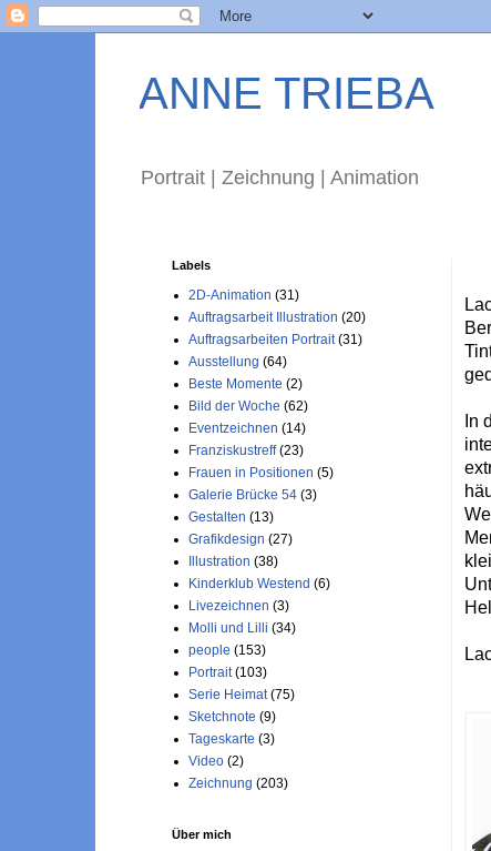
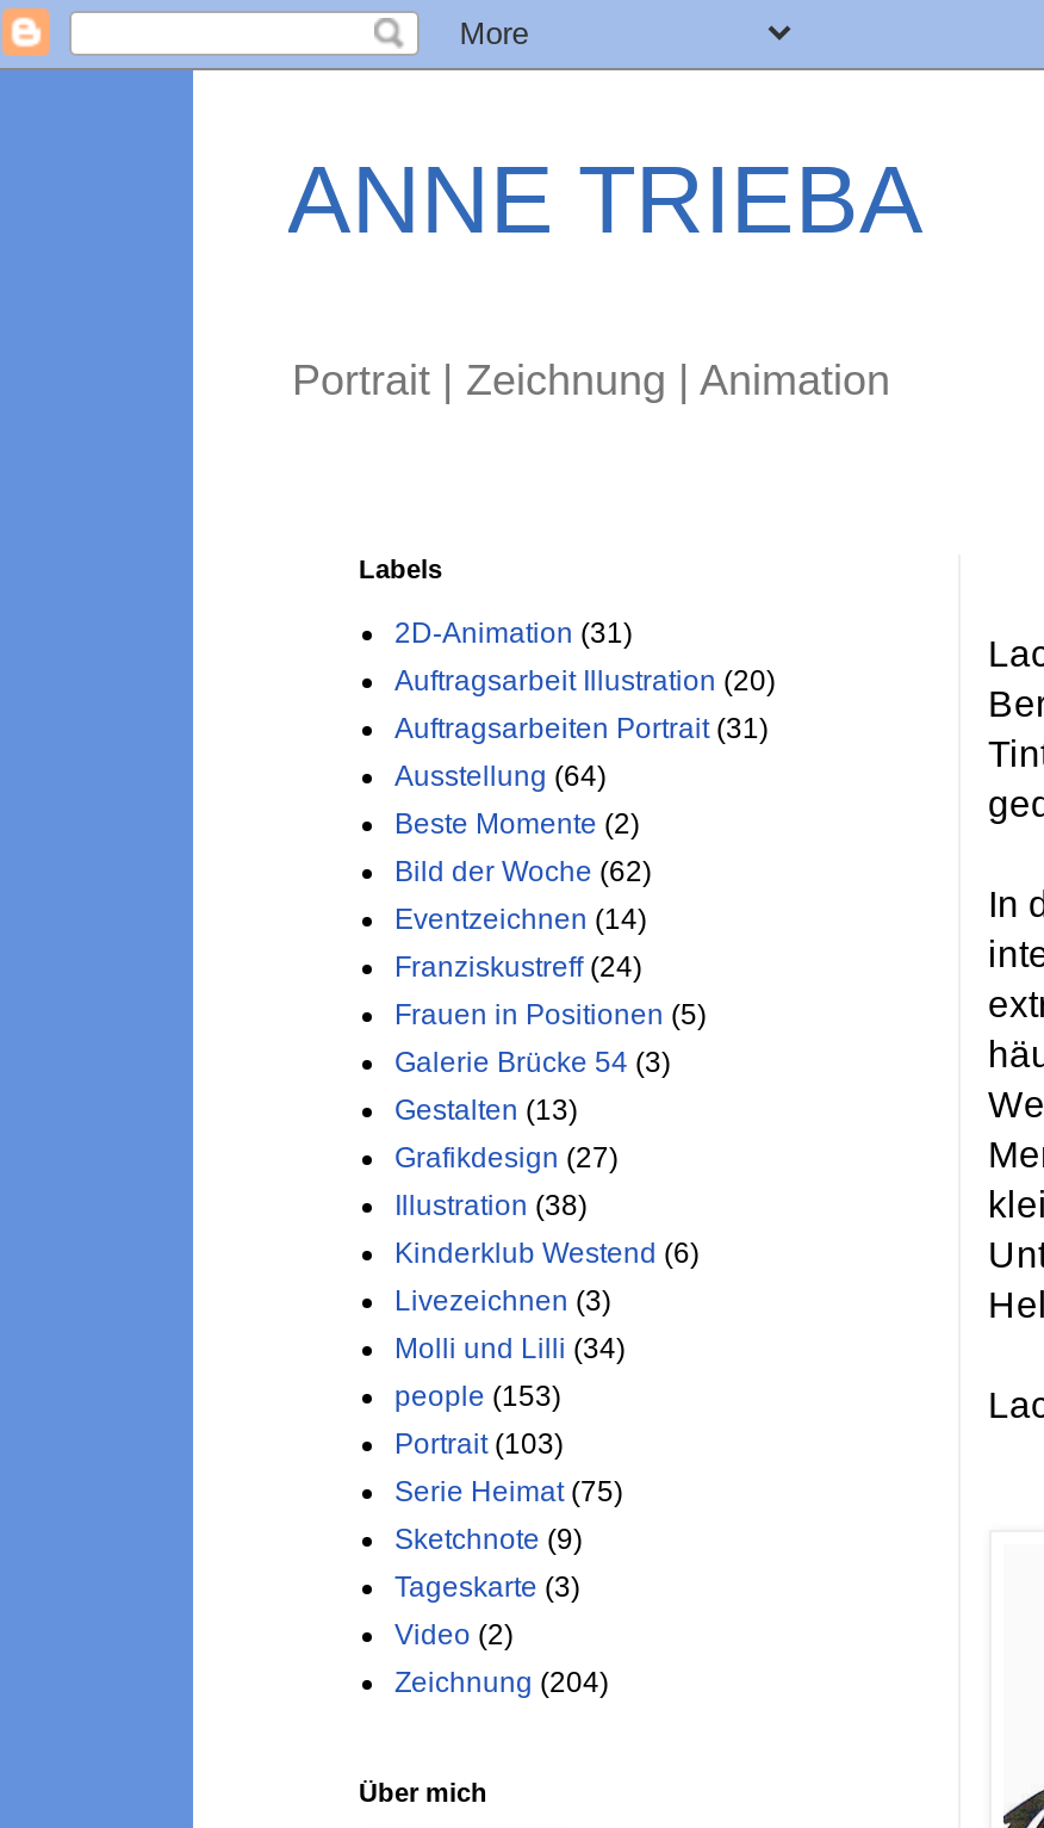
- Franziskustreff (23)
+ Franziskustreff (24)

- Zeichnung (203)
+ Zeichnung (204)
